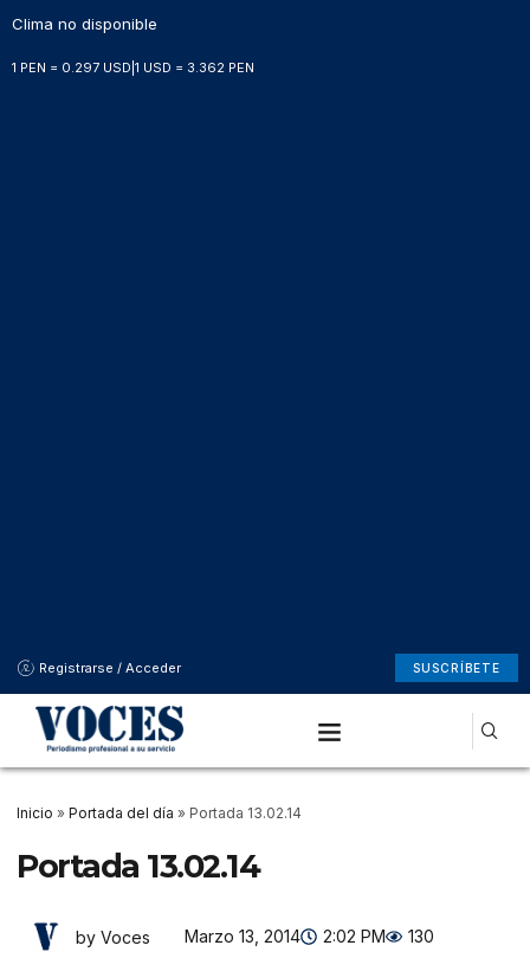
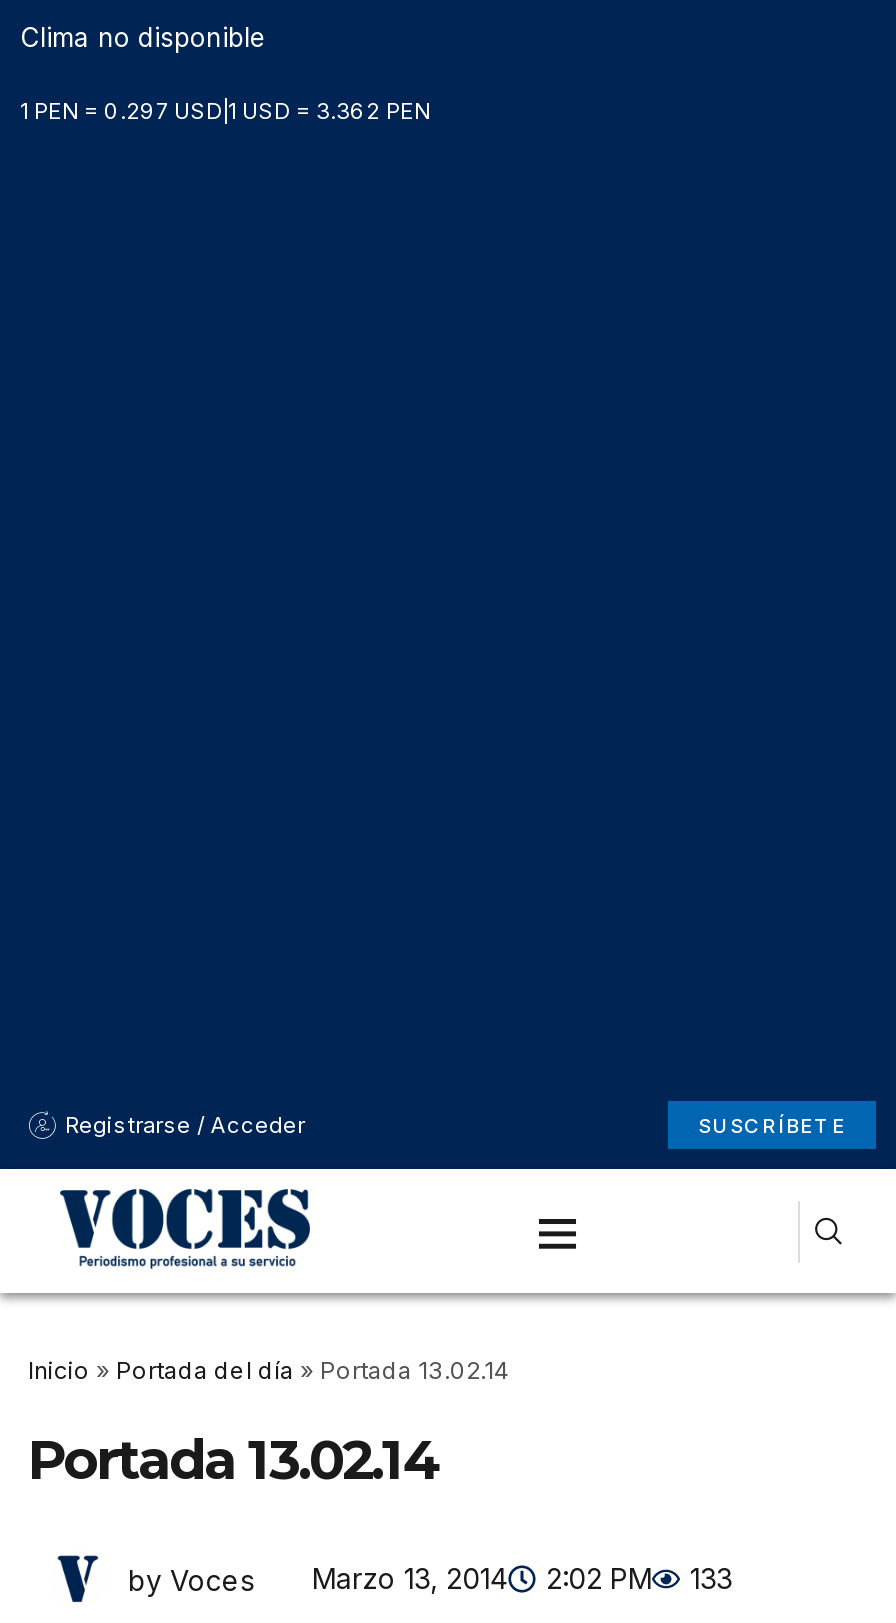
- by Voces Marzo 13, 2014 2:02 PM 130
+ by Voces Marzo 13, 2014 2:02 PM 133
